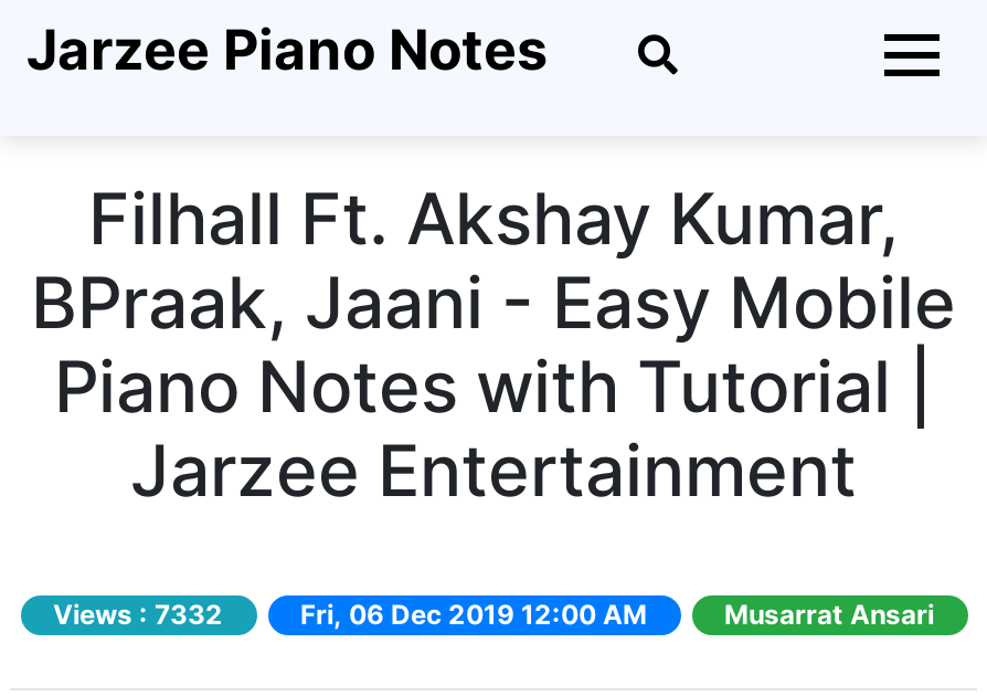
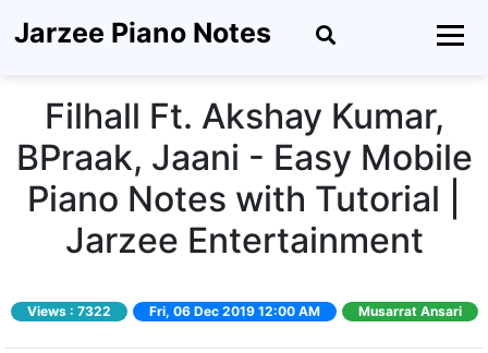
- Views : 7332
+ Views : 7322
